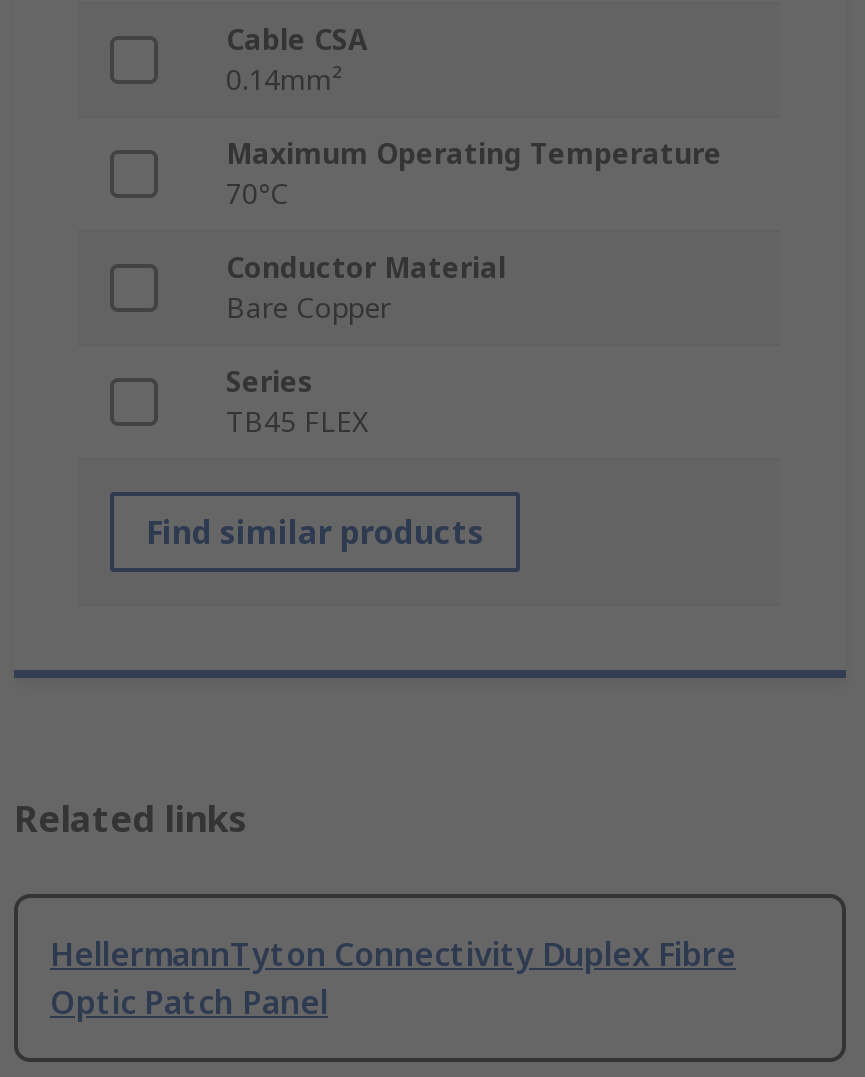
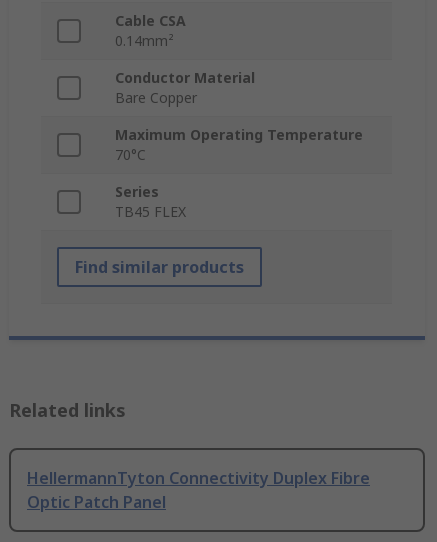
moved down: Maximum Operating Temperature | 70°C

moved up: Conductor Material | Bare Copper
